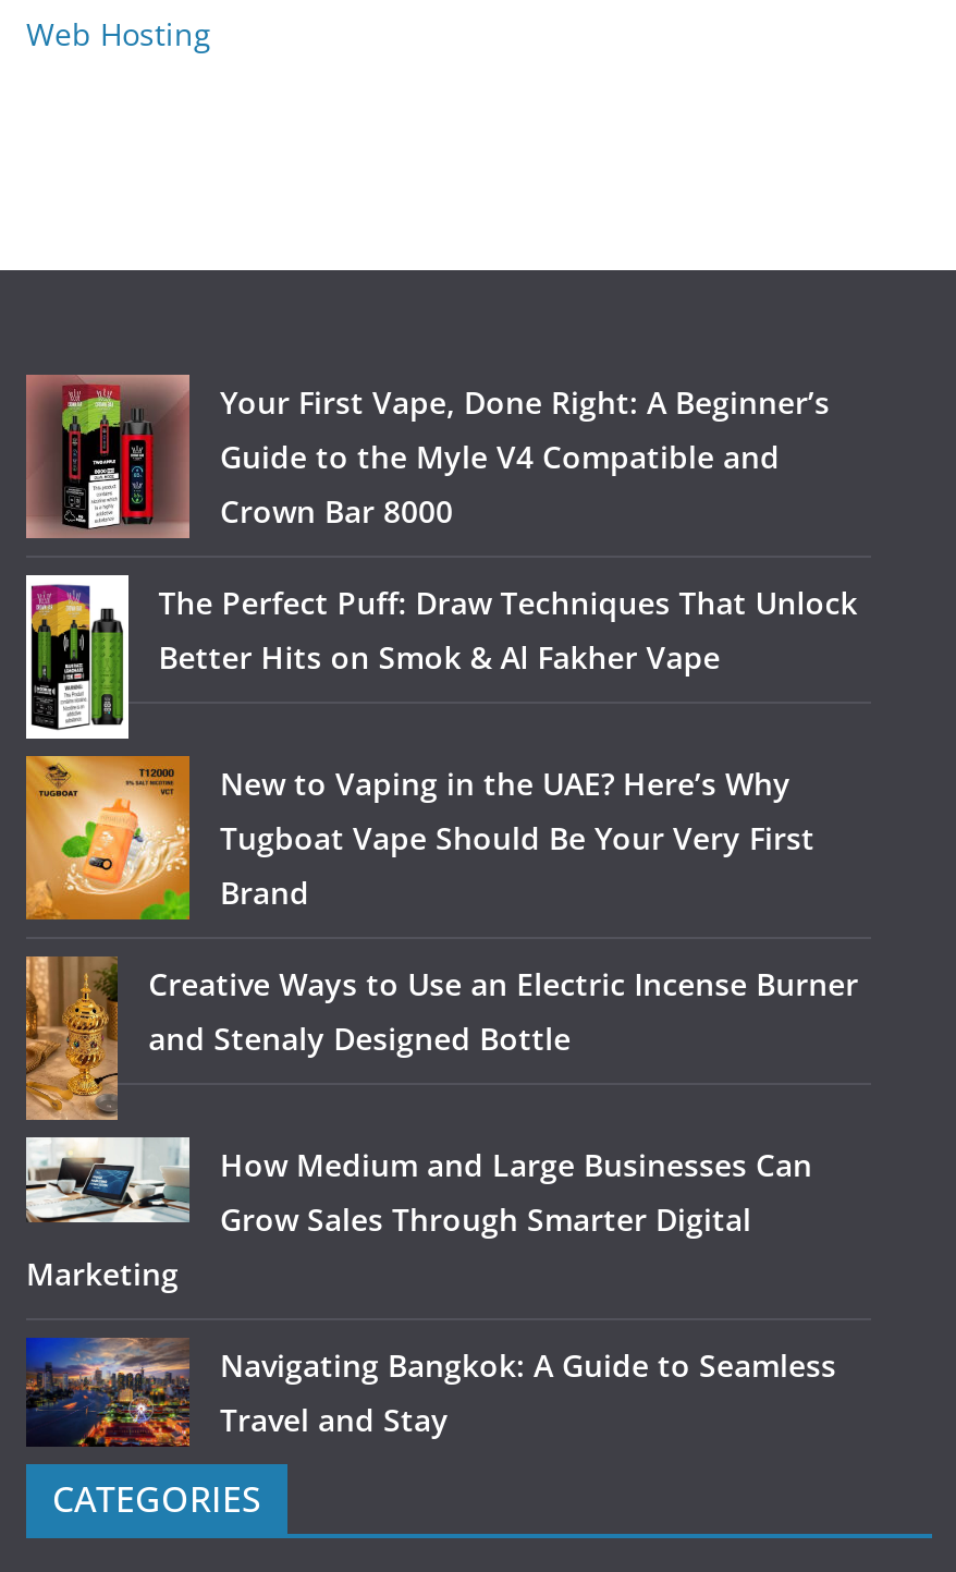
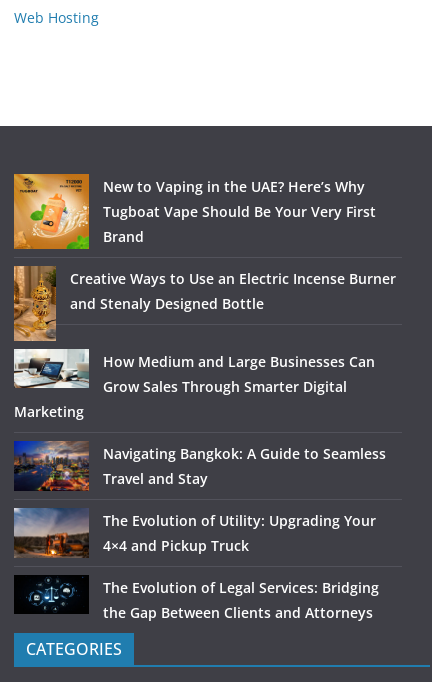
- [image]
- Your First Vape, Done Right: A Beginner’s
- Guide to the Myle V4 Compatible and
- Crown Bar 8000
- The Perfect Puff: Draw Techniques That Unlock
- Better Hits on Smok & Al Fakher Vape

- [image]

moved up: [image] | New to Vaping in the UAE? Here’s Why | Tugboat Vape Should Be Your Very First | ... | Navigating Bangkok: A Guide to Seamless | Travel and Stay

+ [image]
+ The Evolution of Utility: Upgrading Your
+ 4×4 and Pickup Truck
+ The Evolution of Legal Services: Bridging
+ the Gap Between Clients and Attorneys

+ [image]
